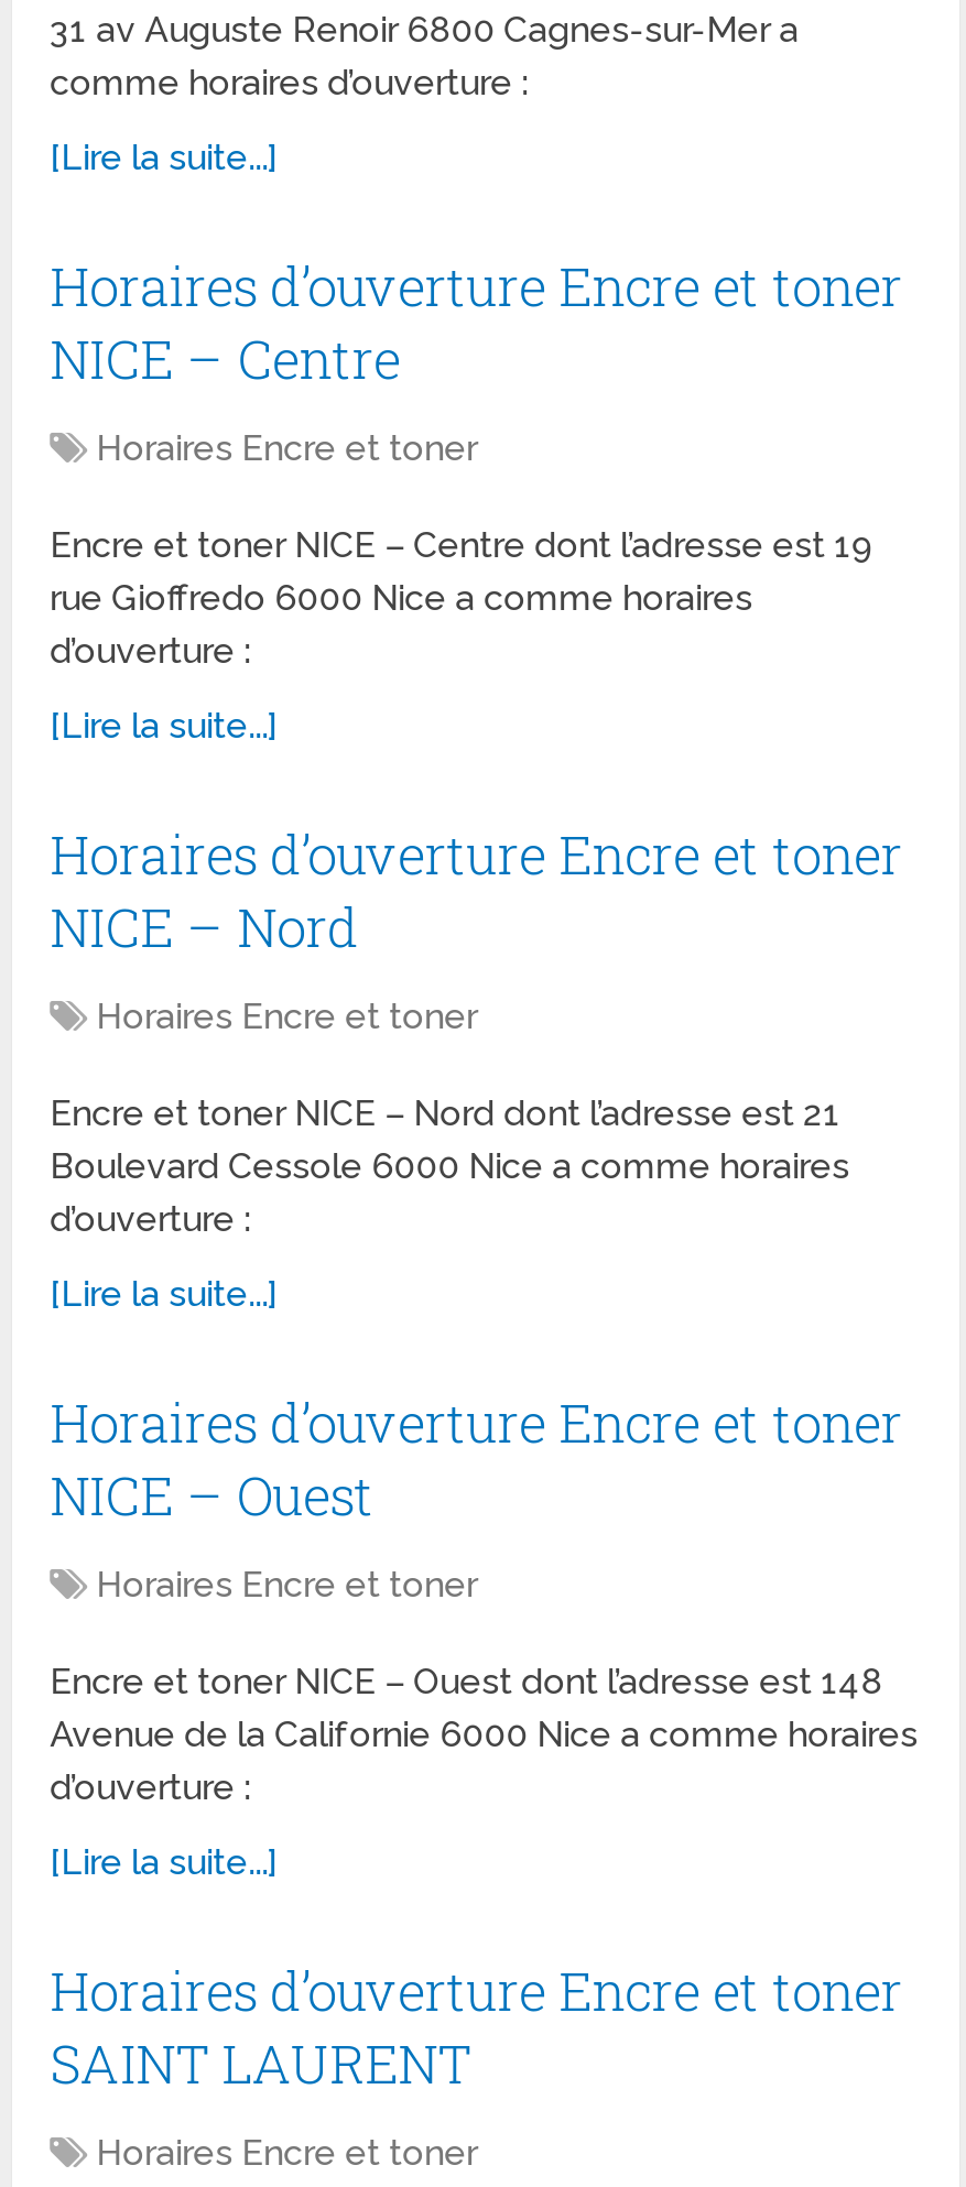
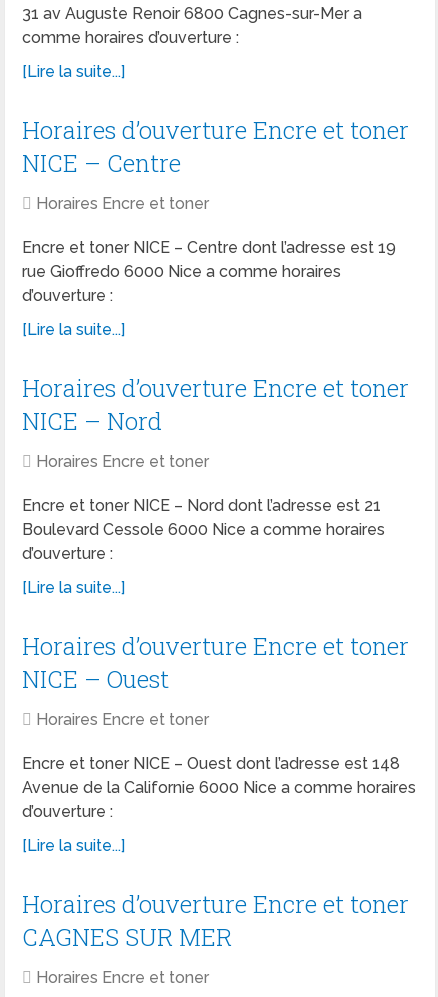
- SAINT LAURENT
+ CAGNES SUR MER
